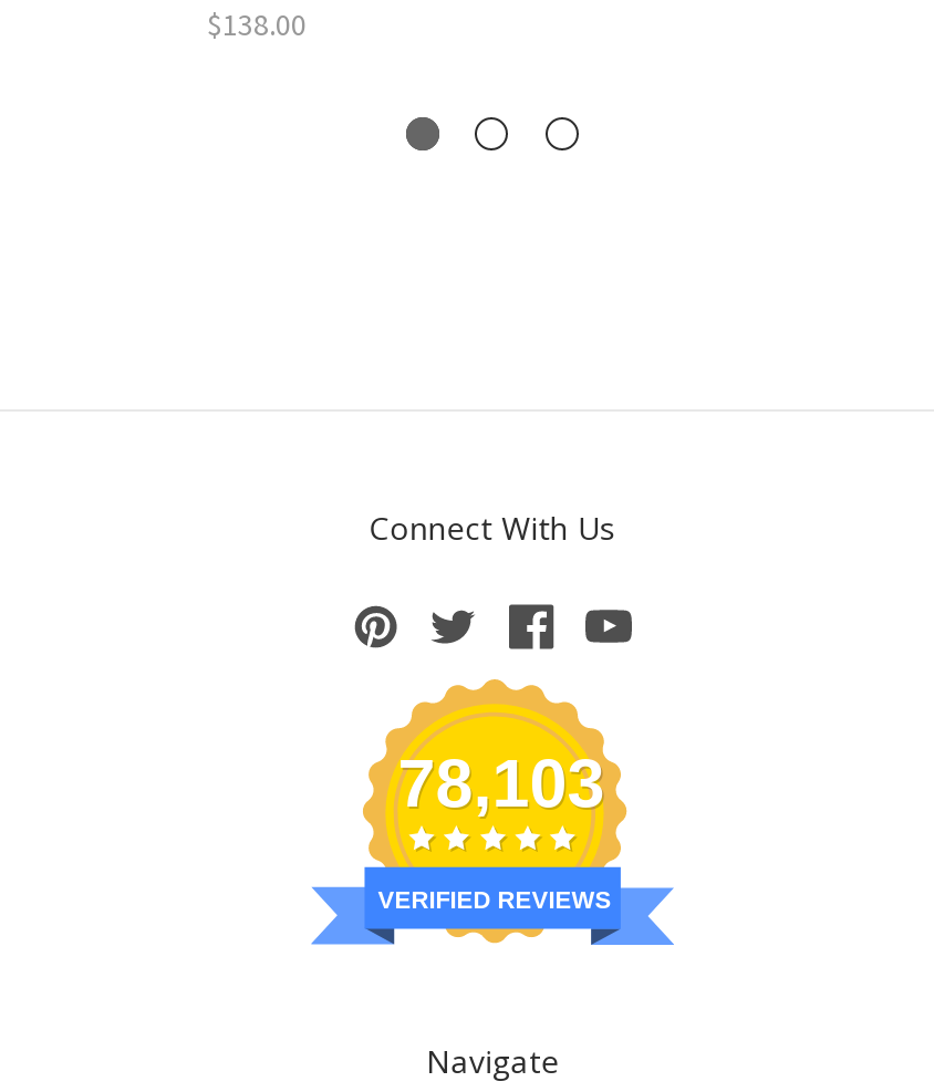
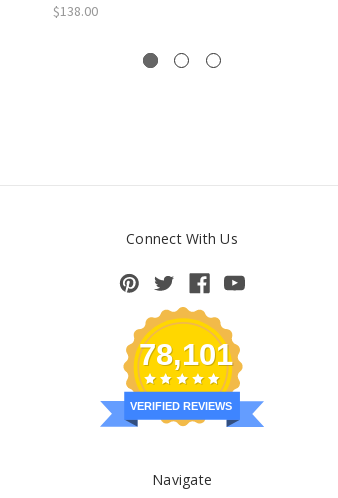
- 78,103
+ 78,101
